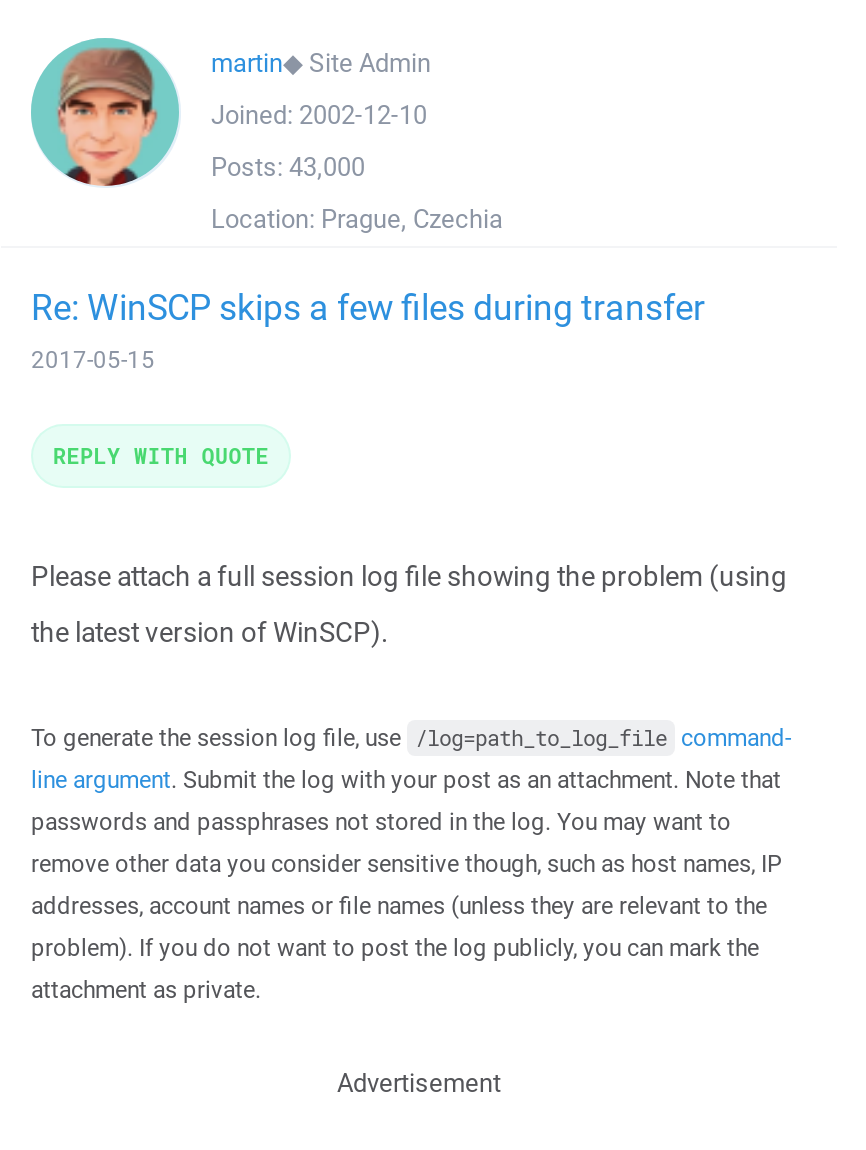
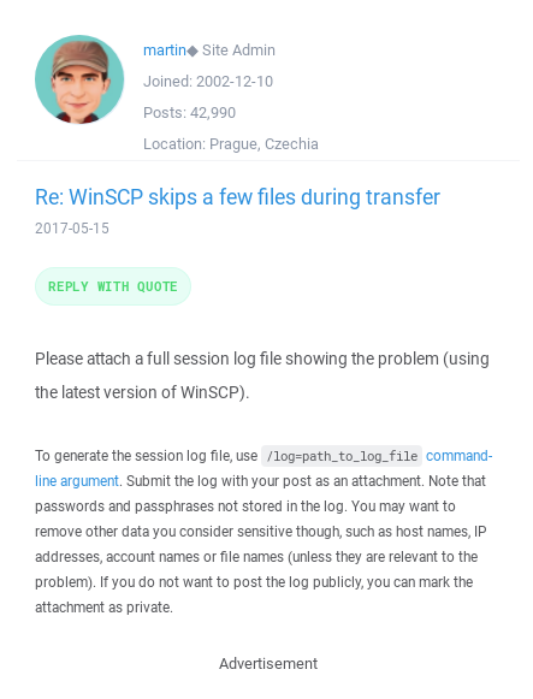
- Posts: 43,000
+ Posts: 42,990
